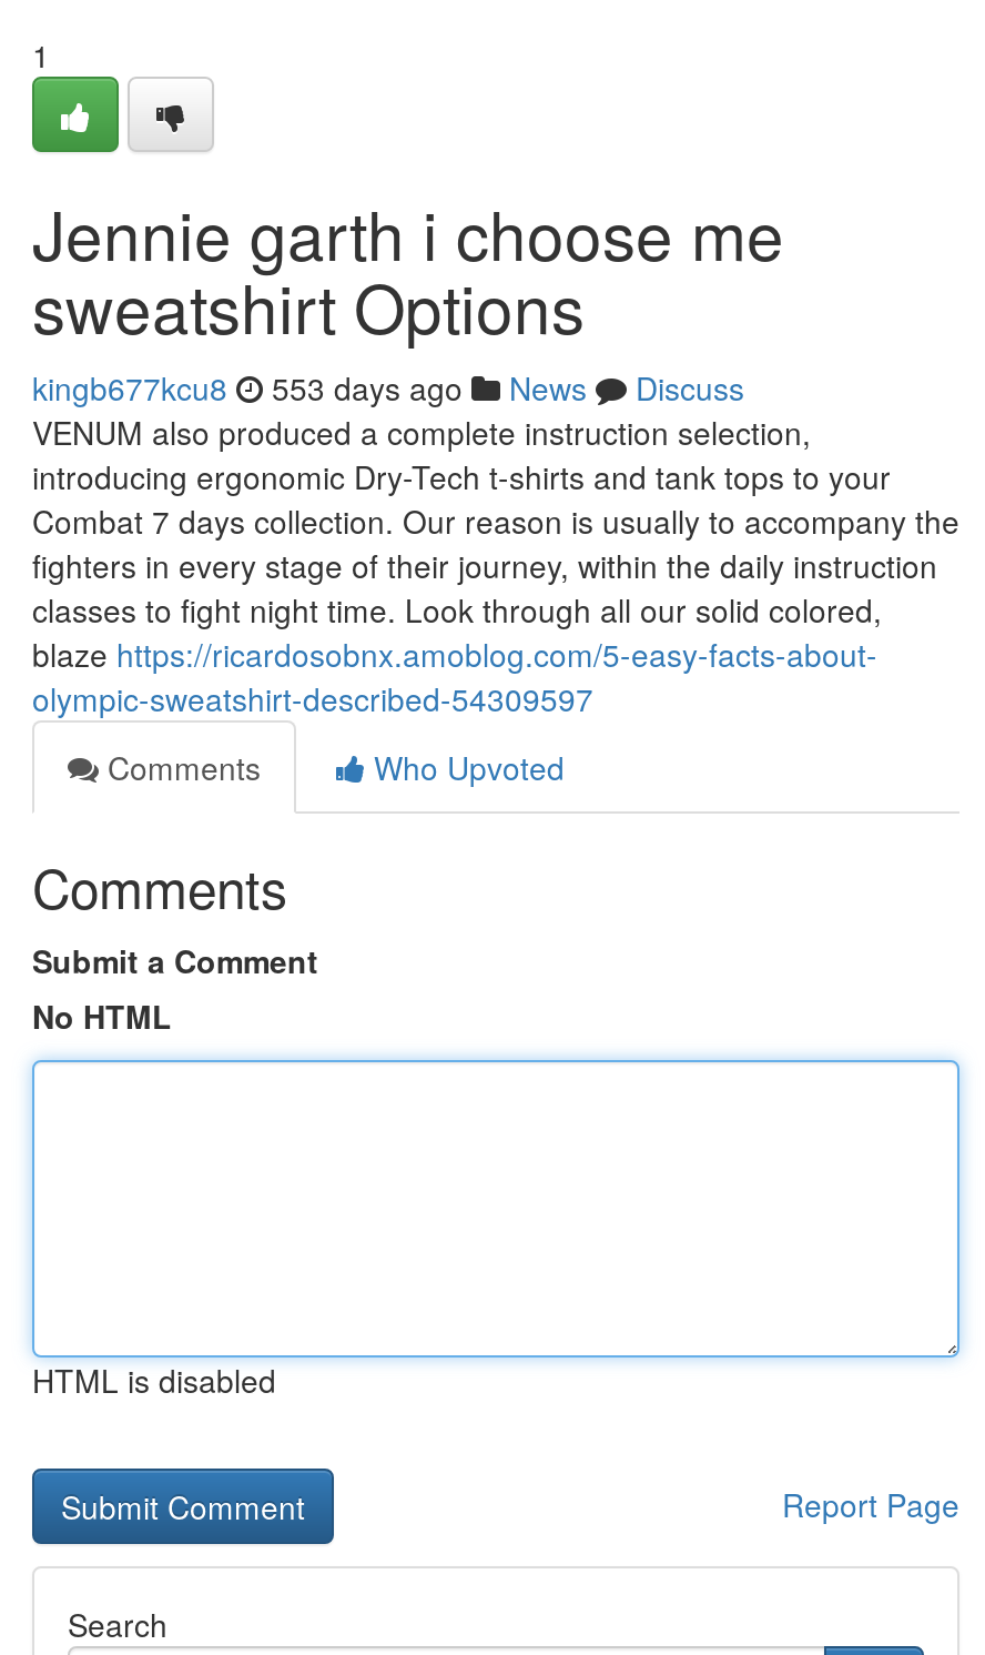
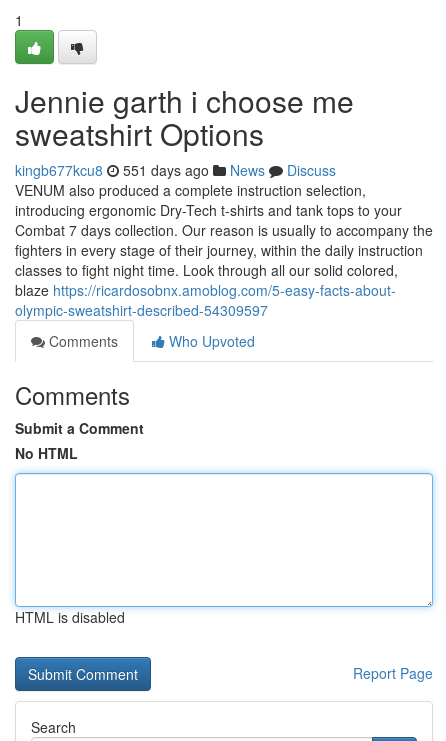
- kingb677kcu8 553 days ago News Discuss
+ kingb677kcu8 551 days ago News Discuss
